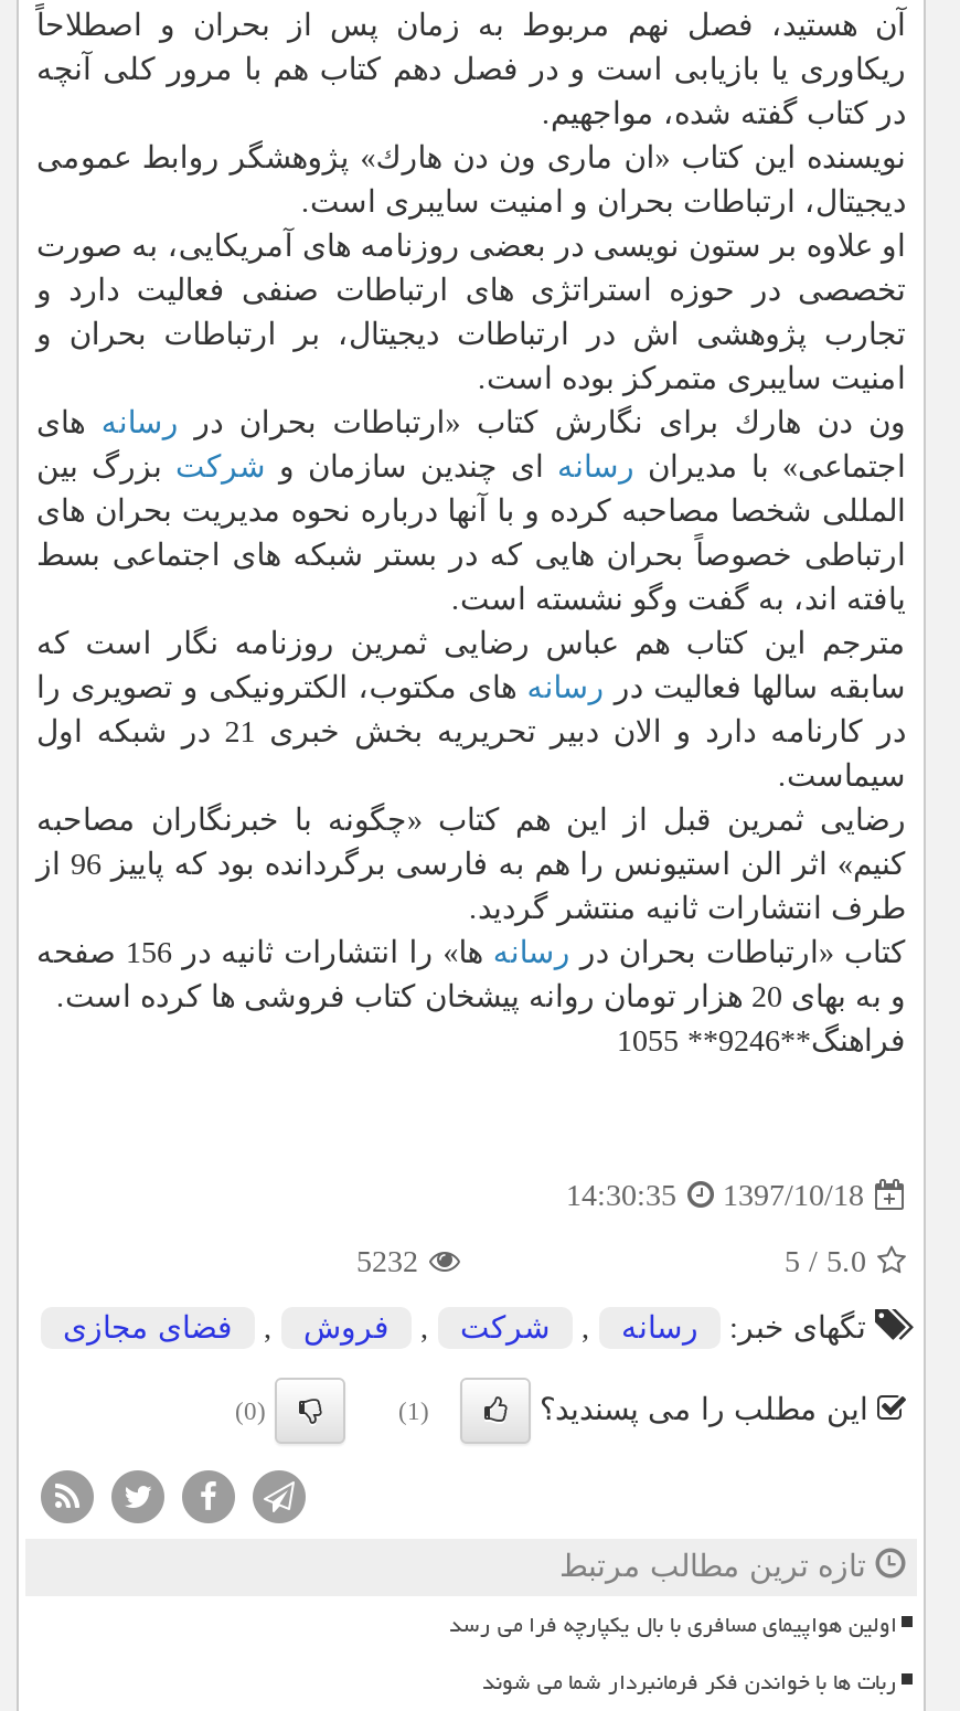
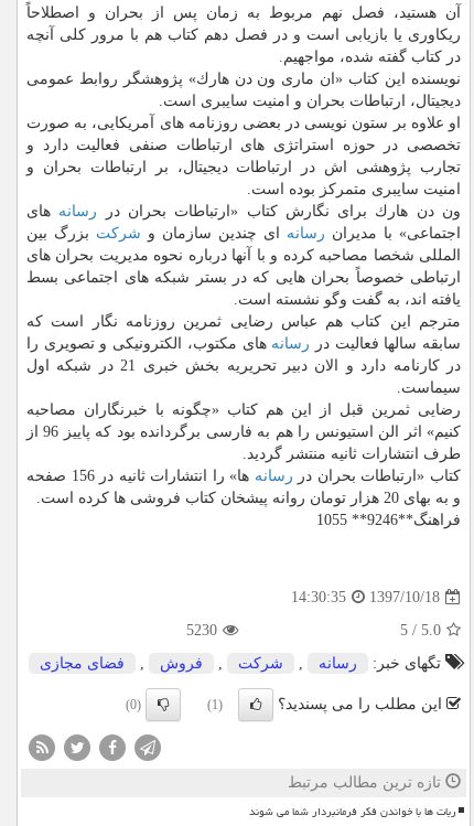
- 5232
+ 5230

- اولین هواپیمای مسافری با بال یکپارچه فرا می رسد
